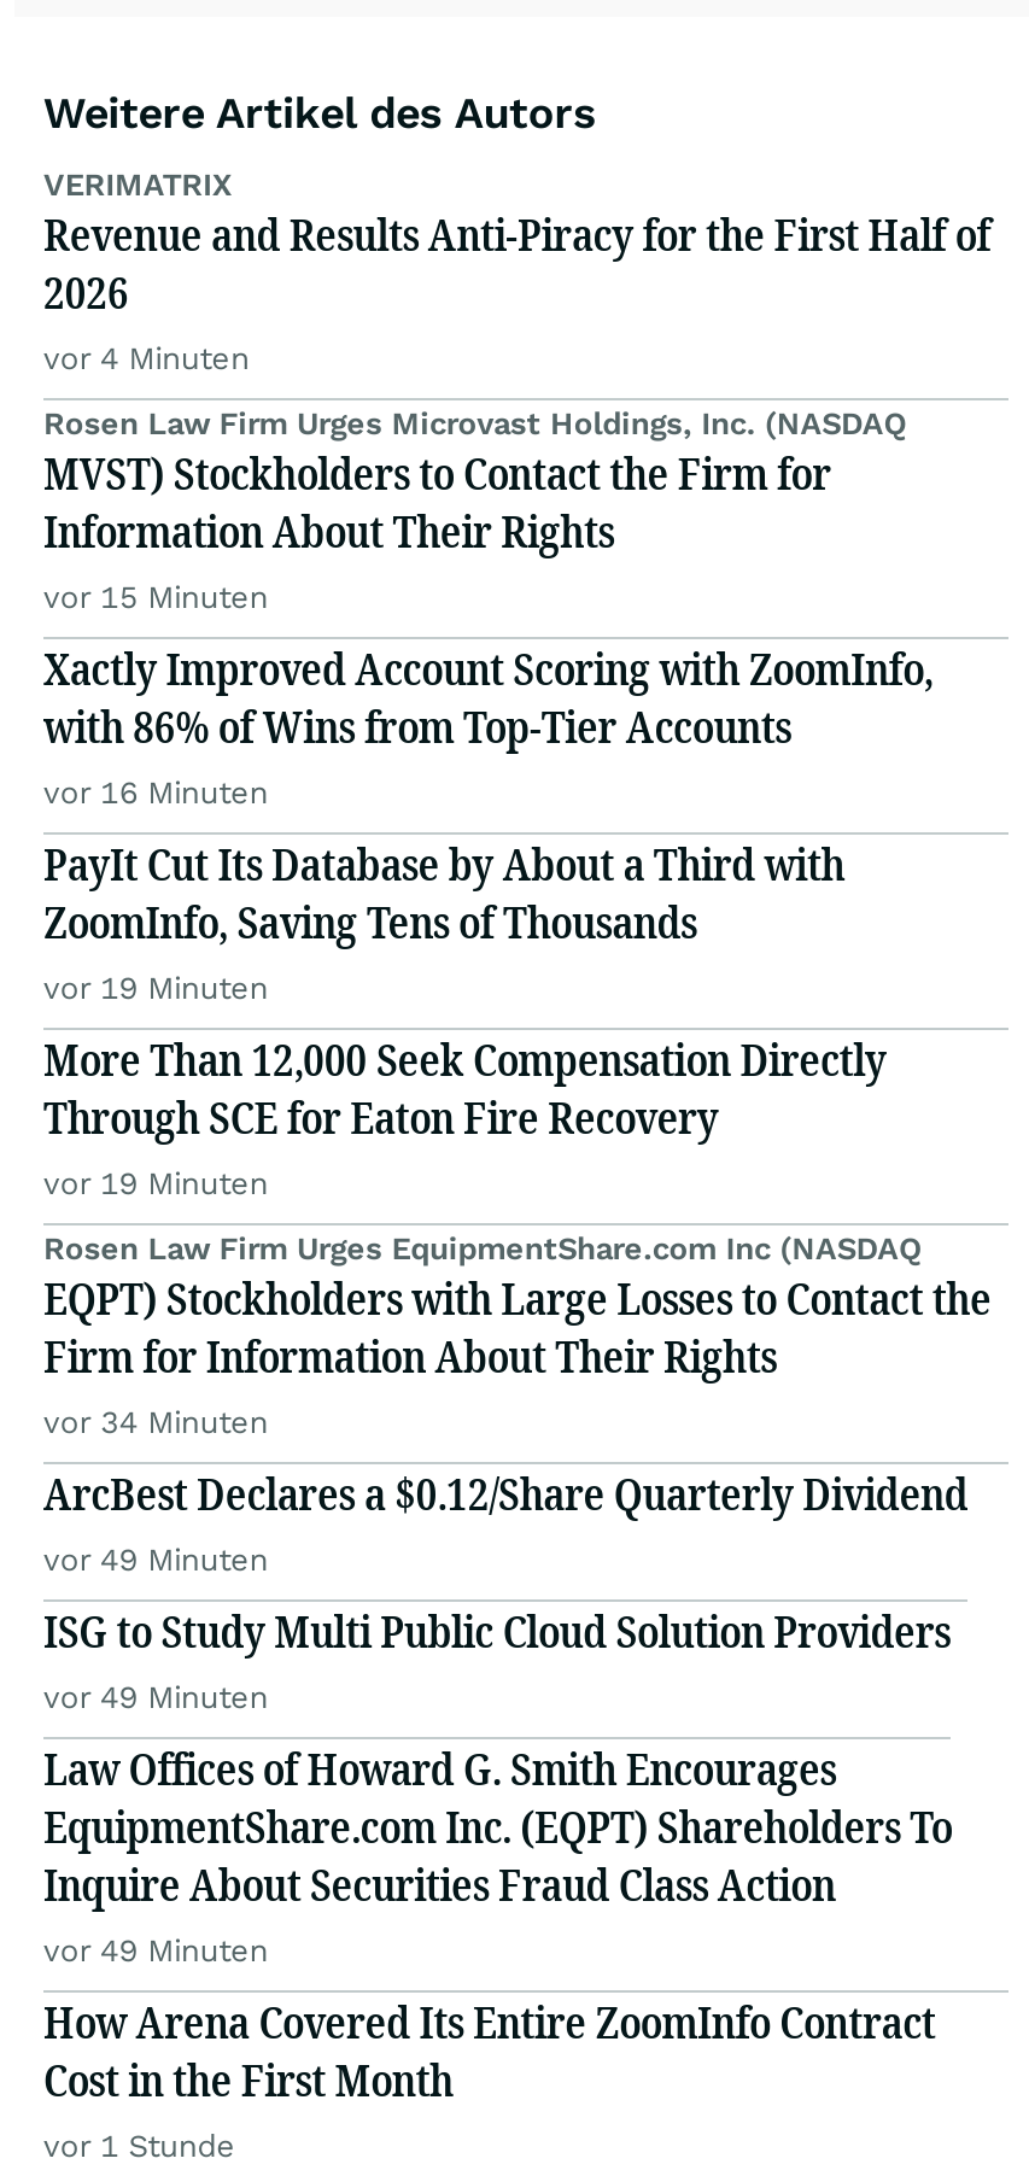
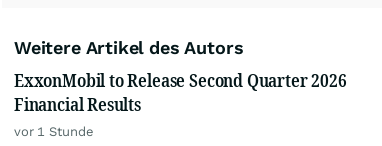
- VERIMATRIX
- Revenue and Results Anti-Piracy for the First Half of
- 2026
- vor 4 Minuten
- Rosen Law Firm Urges Microvast Holdings, Inc. (NASDAQ
- MVST) Stockholders to Contact the Firm for
- Information About Their Rights
- vor 15 Minuten
- Xactly Improved Account Scoring with ZoomInfo,
- with 86% of Wins from Top-Tier Accounts
- vor 16 Minuten
- PayIt Cut Its Database by About a Third with
- ZoomInfo, Saving Tens of Thousands
- vor 19 Minuten
- More Than 12,000 Seek Compensation Directly
- Through SCE for Eaton Fire Recovery
- vor 19 Minuten
- Rosen Law Firm Urges EquipmentShare.com Inc (NASDAQ
- EQPT) Stockholders with Large Losses to Contact the
- Firm for Information About Their Rights
- vor 34 Minuten
- ArcBest Declares a $0.12/Share Quarterly Dividend
- vor 49 Minuten
- ISG to Study Multi Public Cloud Solution Providers
- vor 49 Minuten
- Law Offices of Howard G. Smith Encourages
- EquipmentShare.com Inc. (EQPT) Shareholders To
- Inquire About Securities Fraud Class Action
- vor 49 Minuten
- How Arena Covered Its Entire ZoomInfo Contract
- Cost in the First Month
+ ExxonMobil to Release Second Quarter 2026
+ Financial Results
